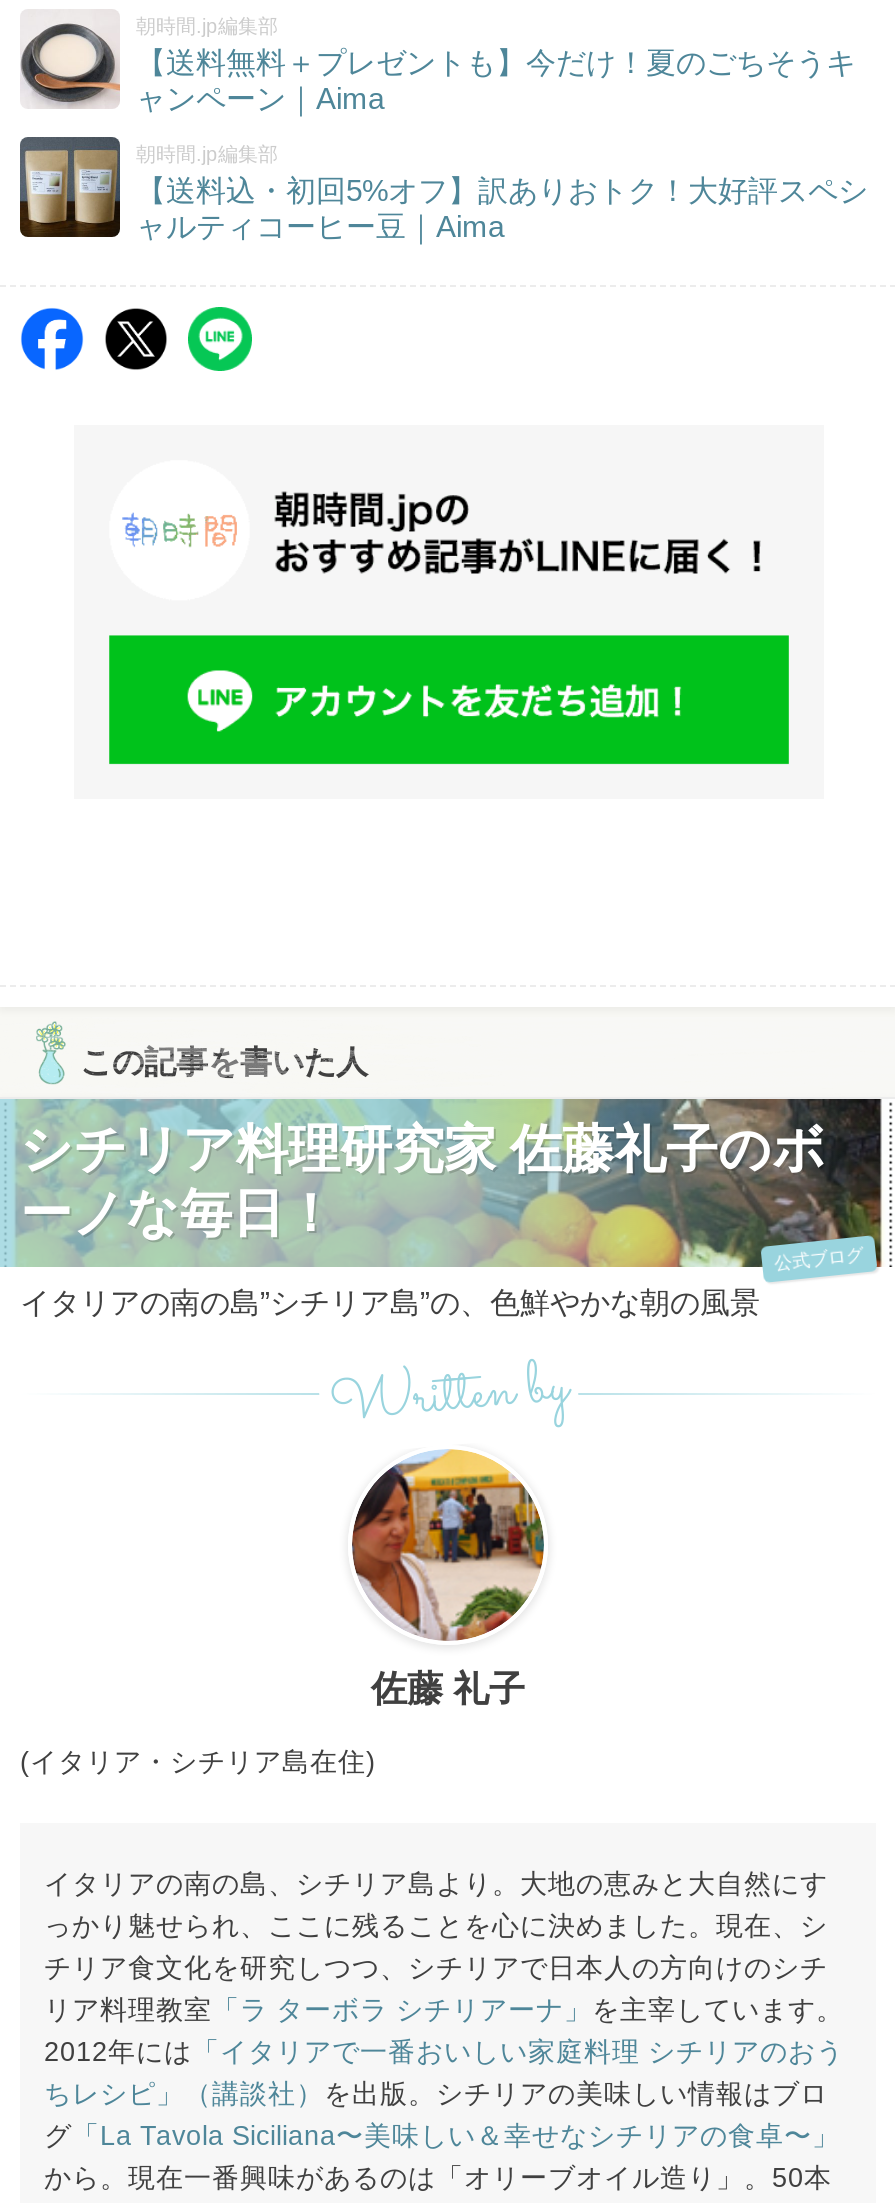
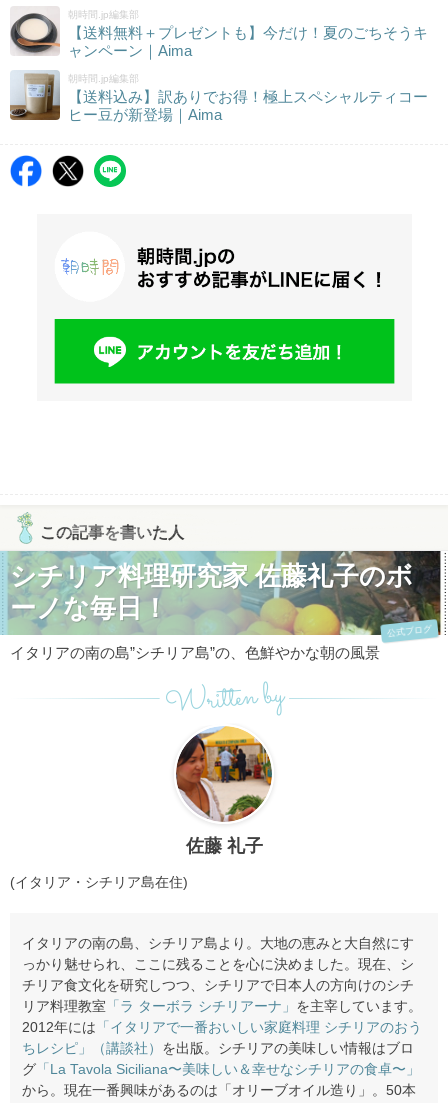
- [image]
- 【送料込・初回5%オフ】訳ありおトク！大好評スペシ
- ャルティコーヒー豆｜Aima
+ [image]
+ 【送料込み】訳ありでお得！極上スペシャルティコー
+ ヒー豆が新登場｜Aima
